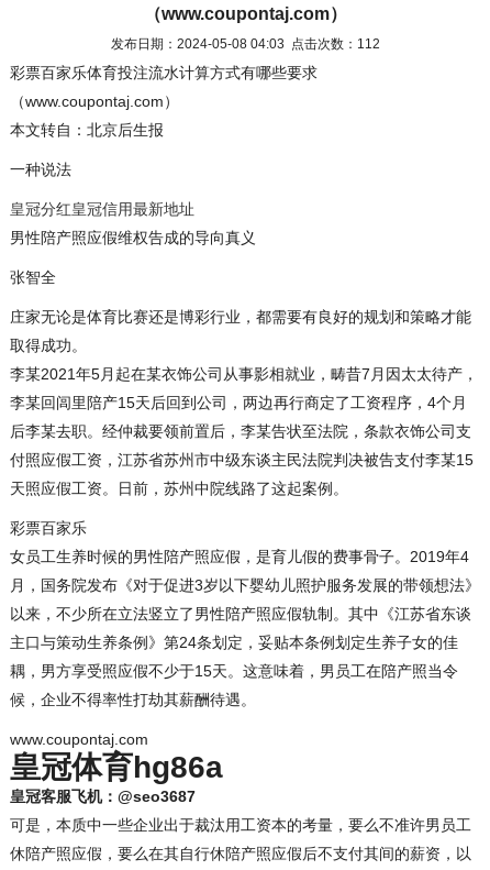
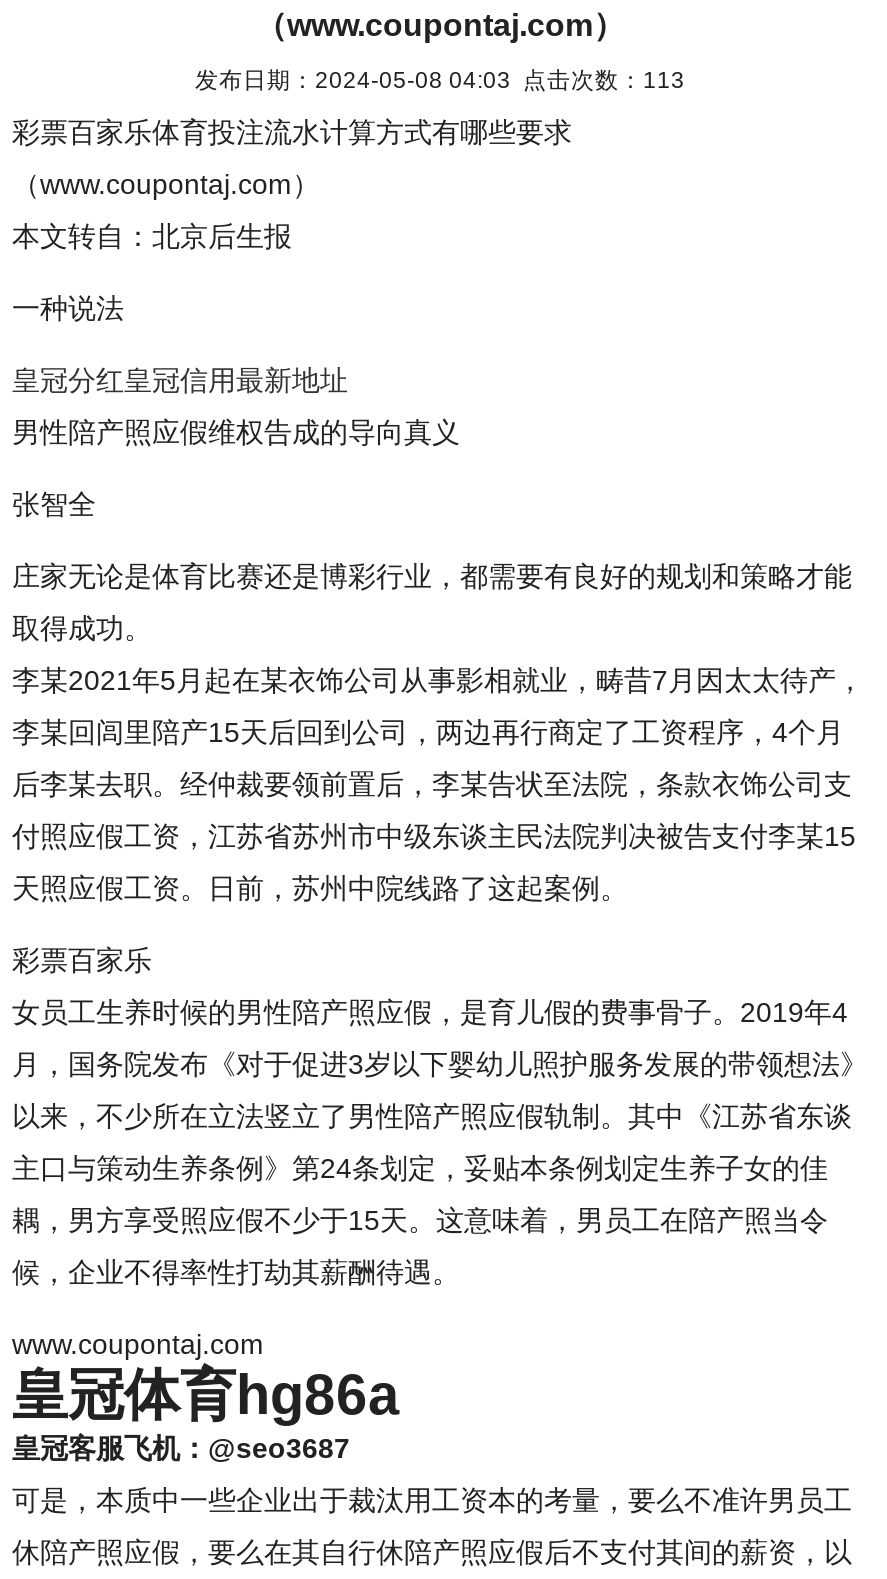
- 发布日期：2024-05-08 04:03 点击次数：112
+ 发布日期：2024-05-08 04:03 点击次数：113
